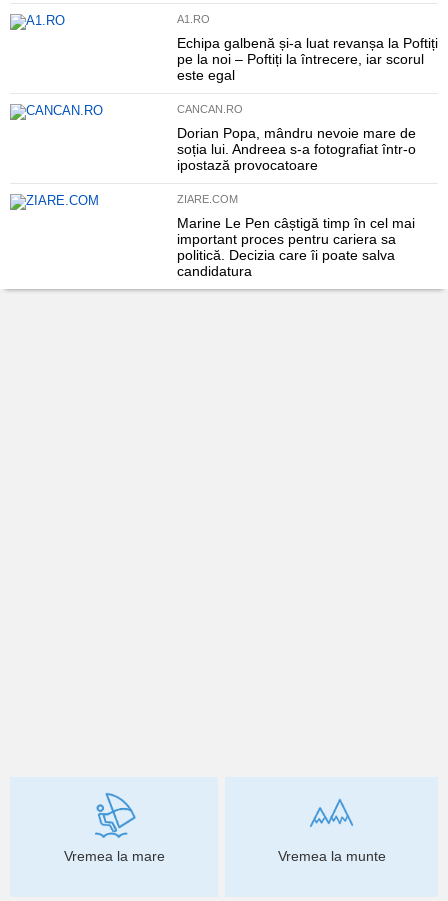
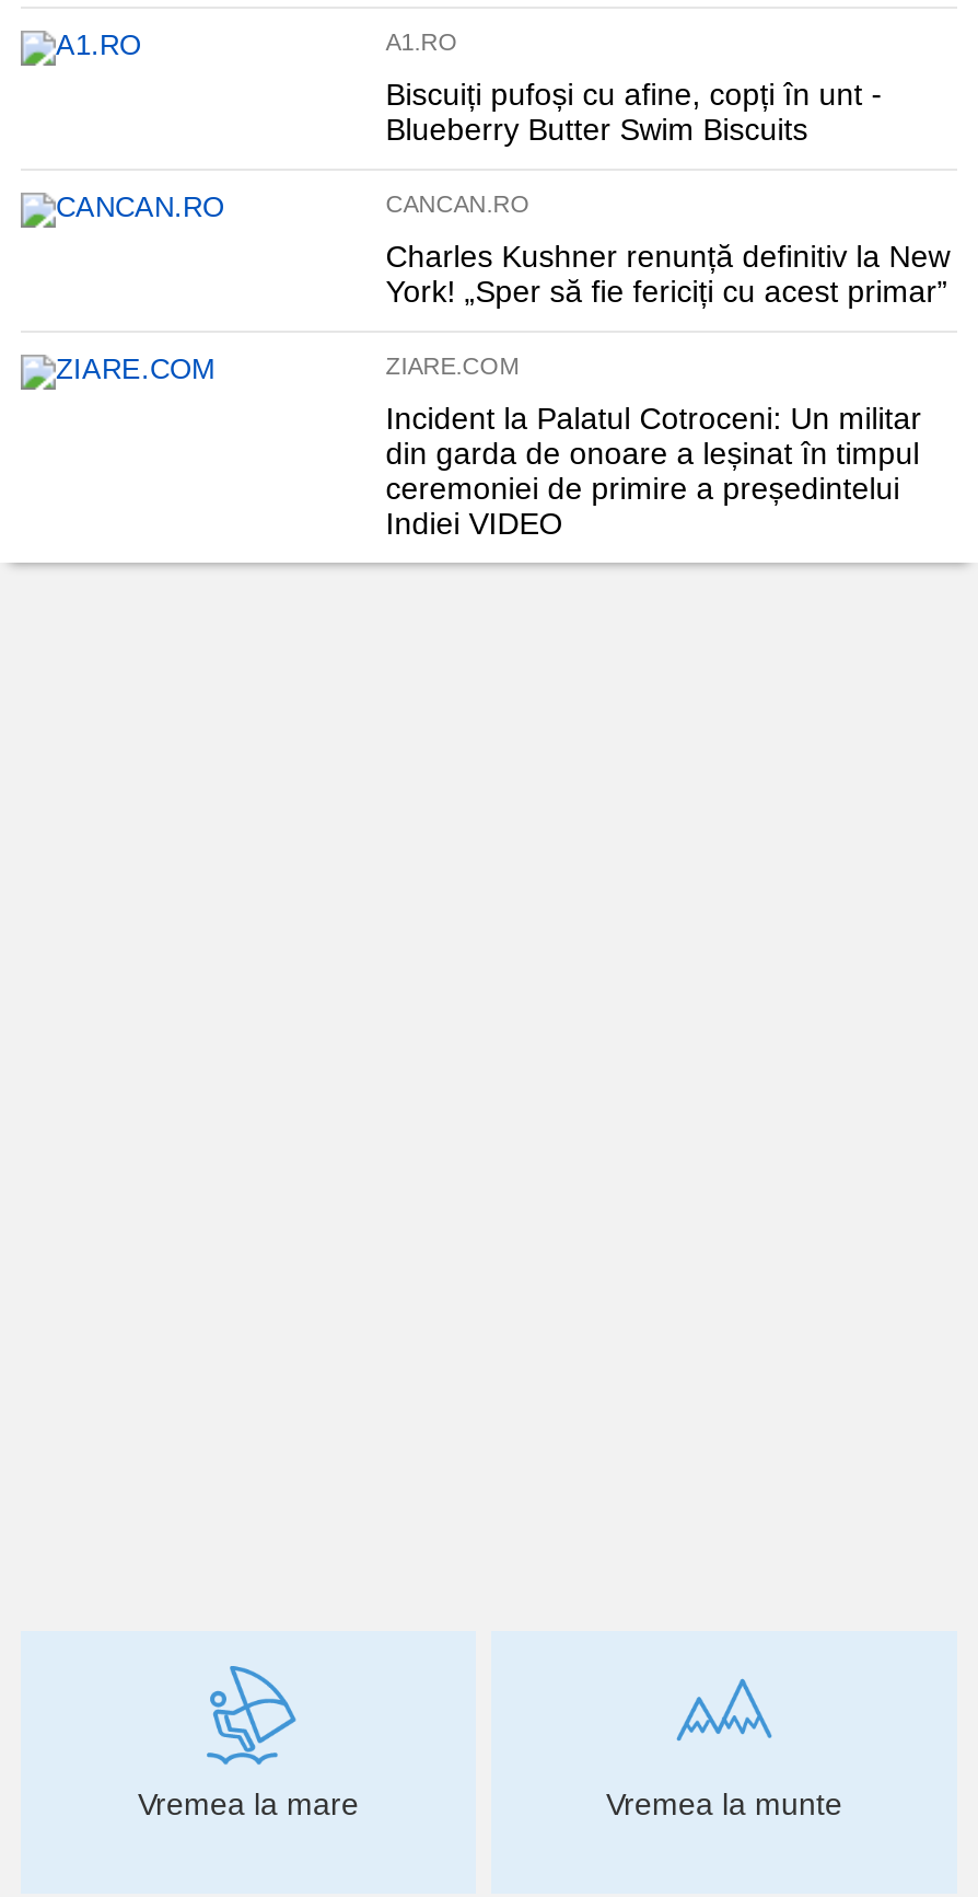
- Echipa galbenă și-a luat revanșa la Poftiți
- pe la noi – Poftiți la întrecere, iar scorul
- este egal
+ Biscuiți pufoși cu afine, copți în unt -
+ Blueberry Butter Swim Biscuits

- Dorian Popa, mândru nevoie mare de
- soția lui. Andreea s-a fotografiat într-o
- ipostază provocatoare
+ Charles Kushner renunță definitiv la New
+ York! „Sper să fie fericiți cu acest primar”

- Marine Le Pen câștigă timp în cel mai
- important proces pentru cariera sa
- politică. Decizia care îi poate salva
- candidatura
+ Incident la Palatul Cotroceni: Un militar
+ din garda de onoare a leșinat în timpul
+ ceremoniei de primire a președintelui
+ Indiei VIDEO
